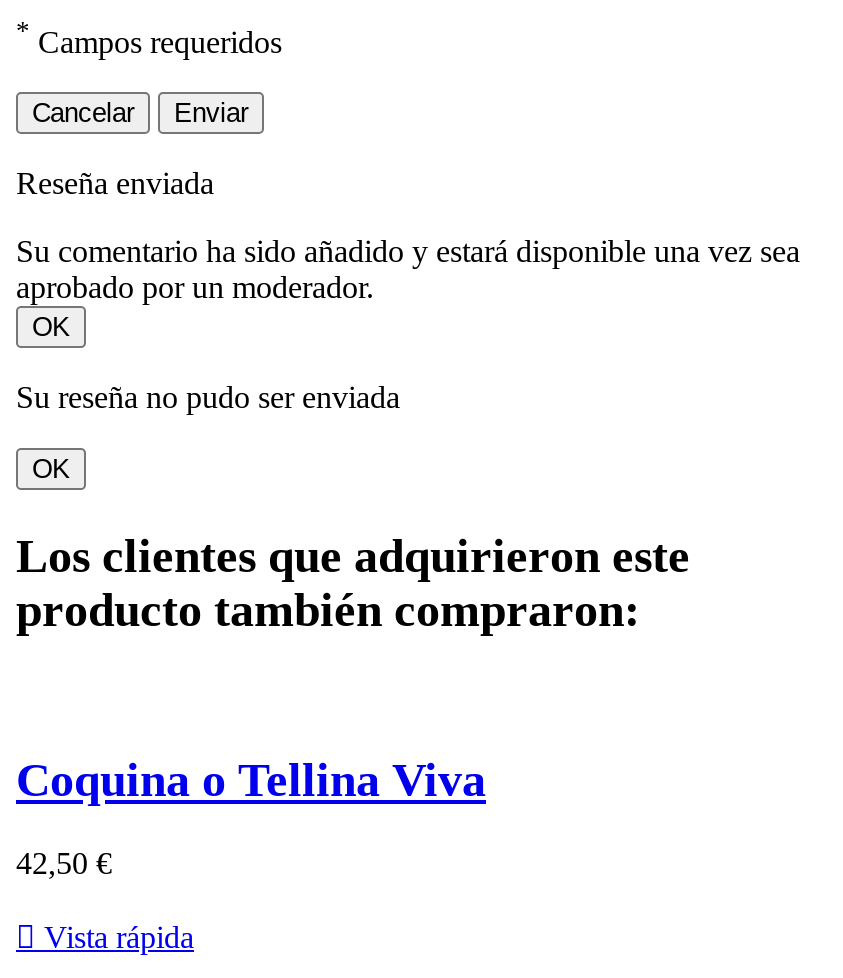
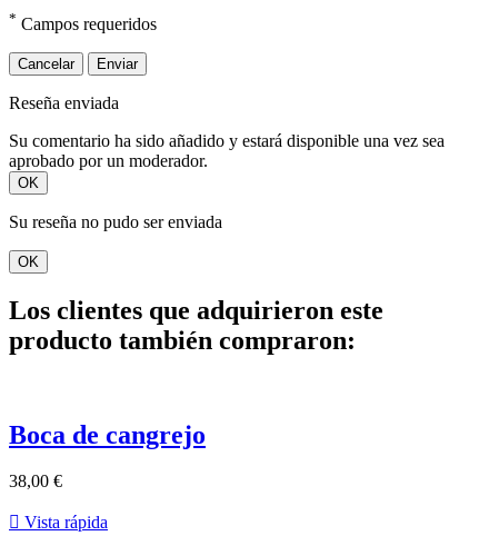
- Coquina o Tellina Viva
+ Boca de cangrejo

- 42,50 €
+ 38,00 €
